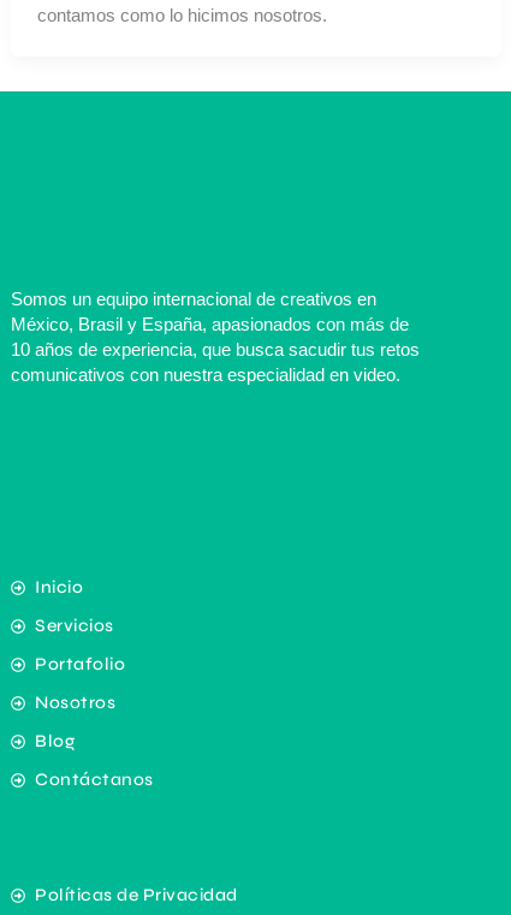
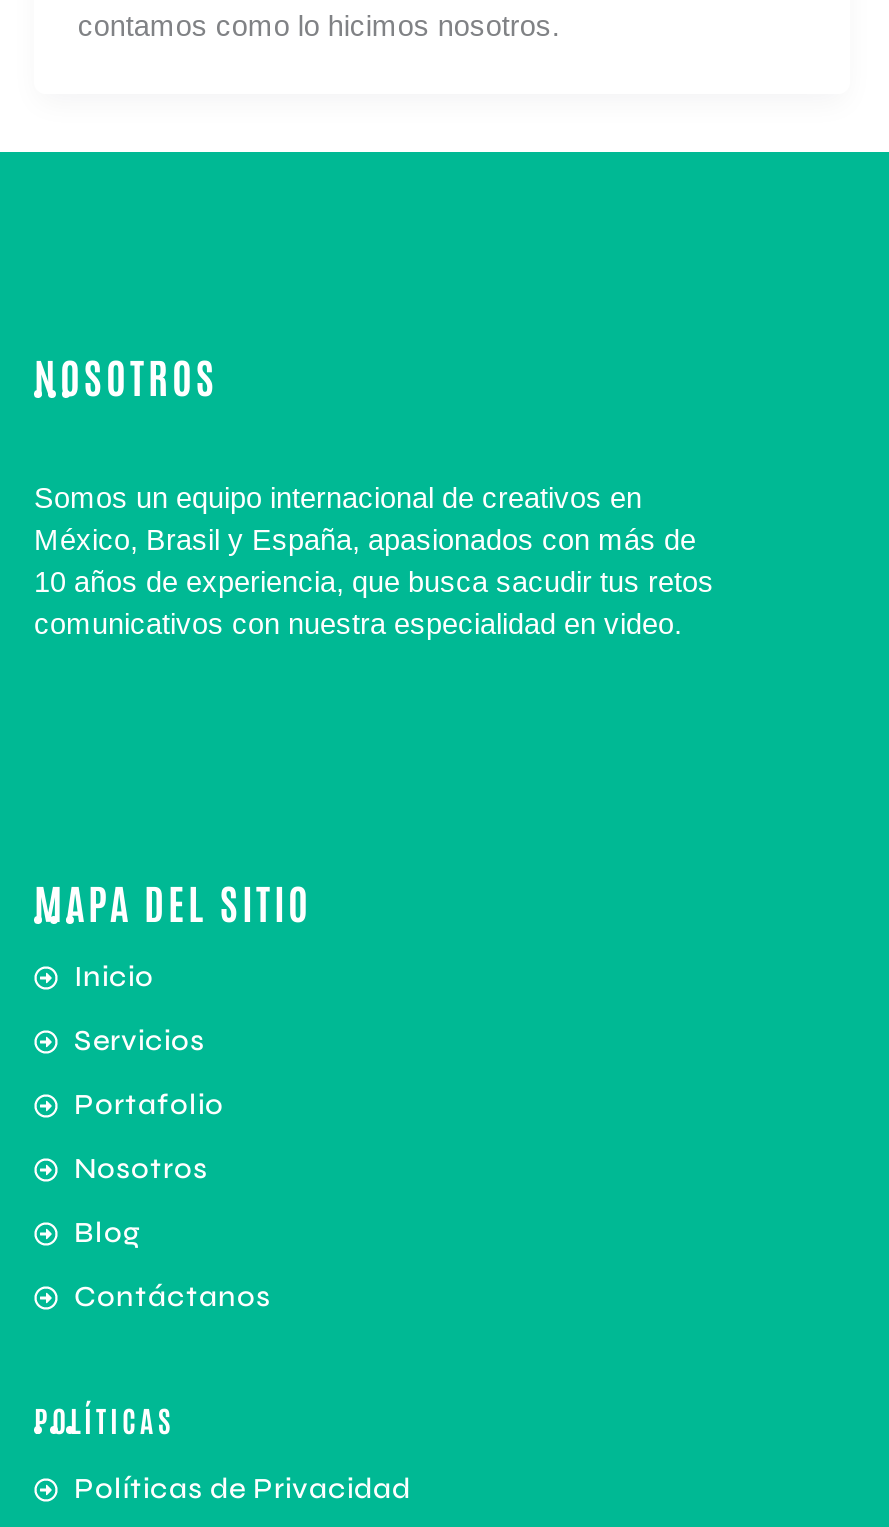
+ NOSOTROS

+ MAPA DEL SITIO

+ POLÍTICAS
